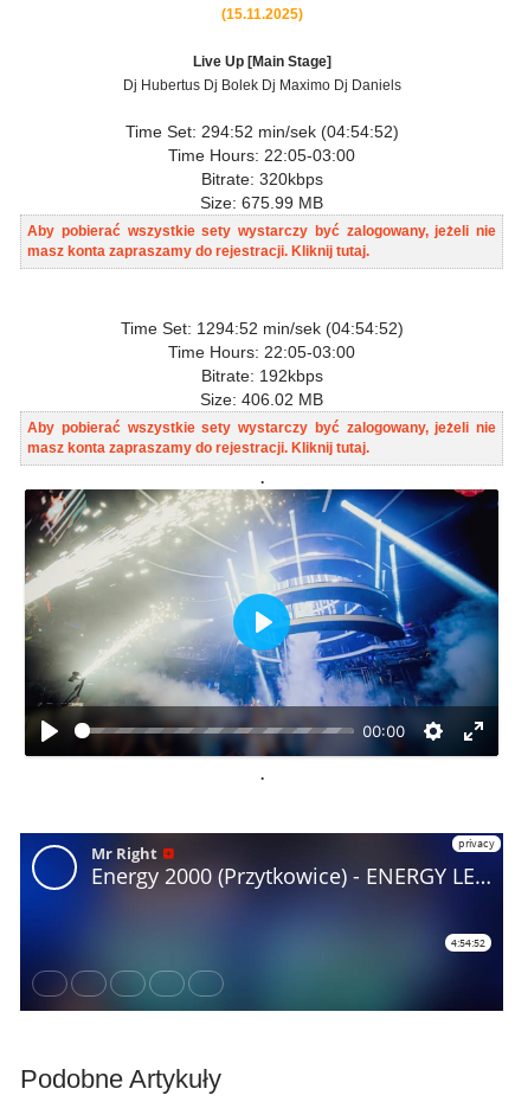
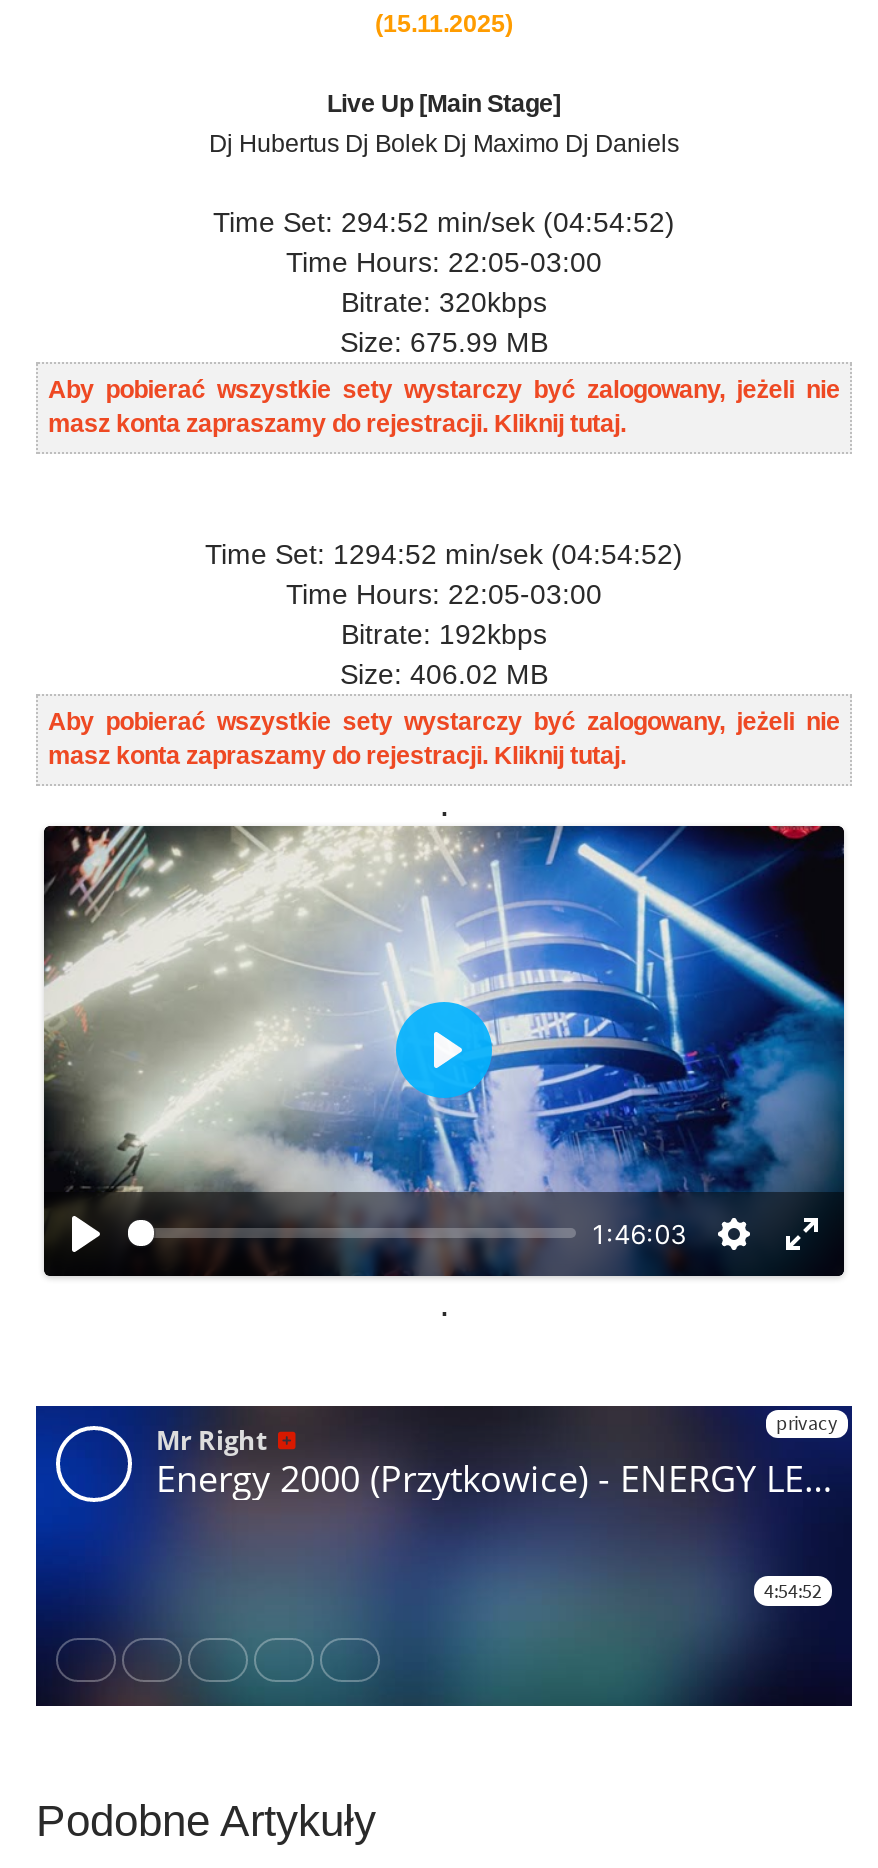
- 00:00
+ 1:46:03
